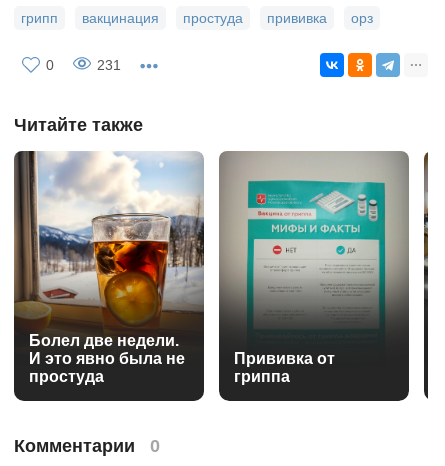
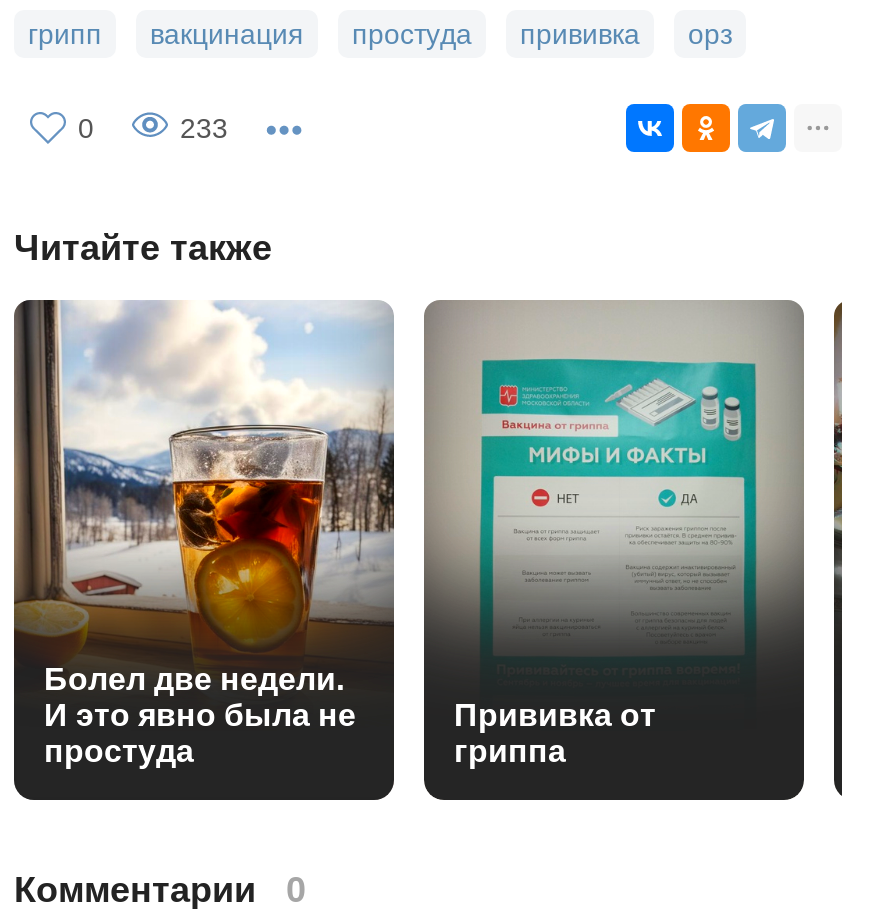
- 231
+ 233
